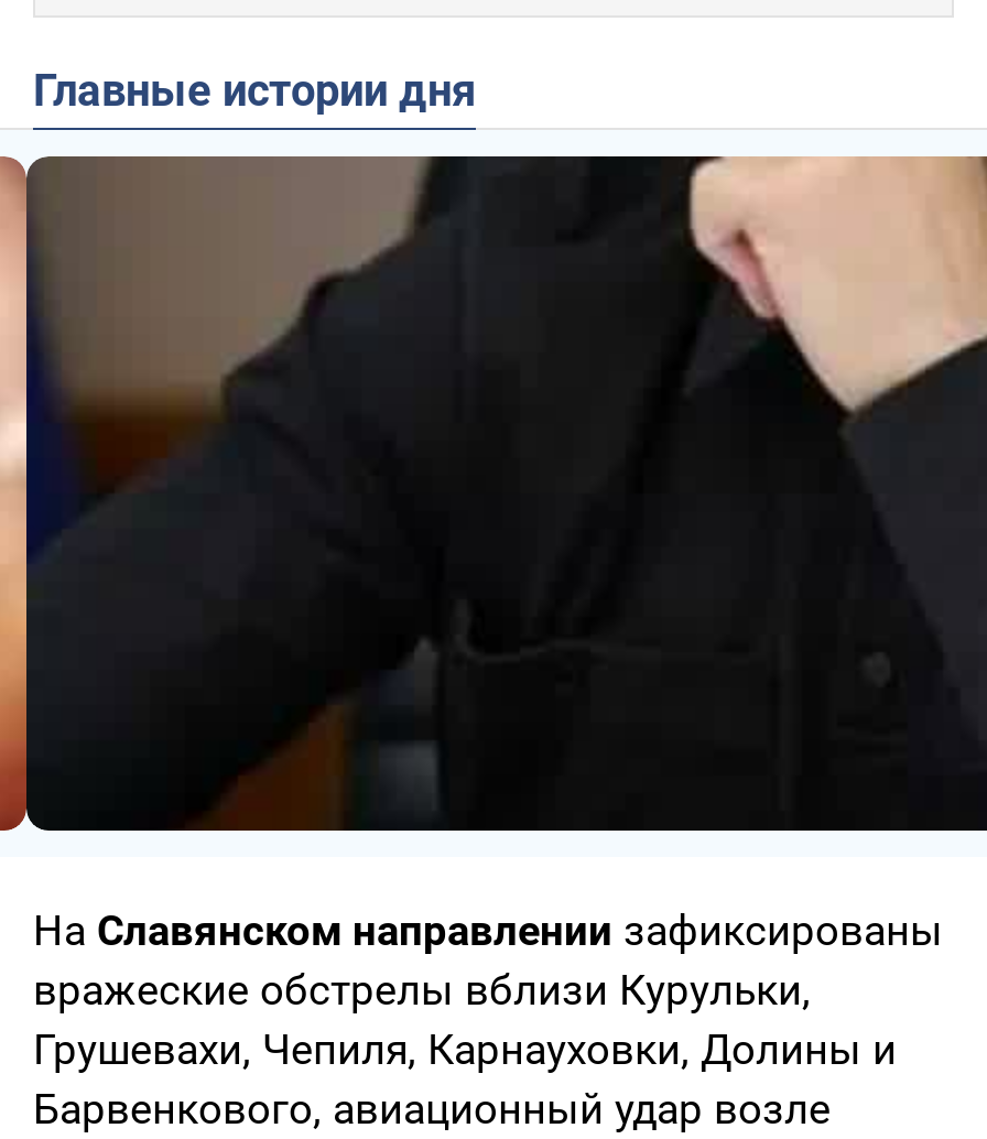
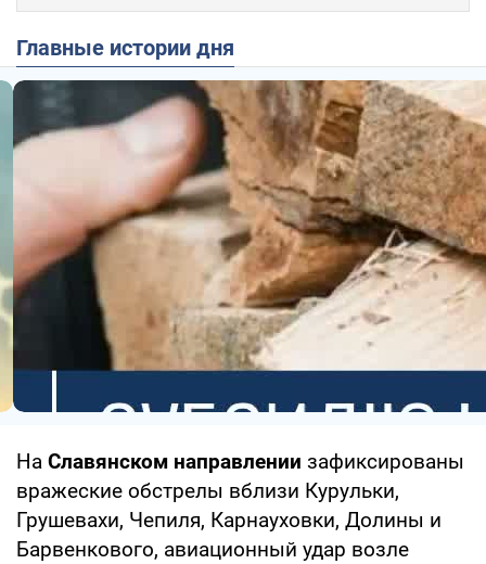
- [image]
+ [image]
